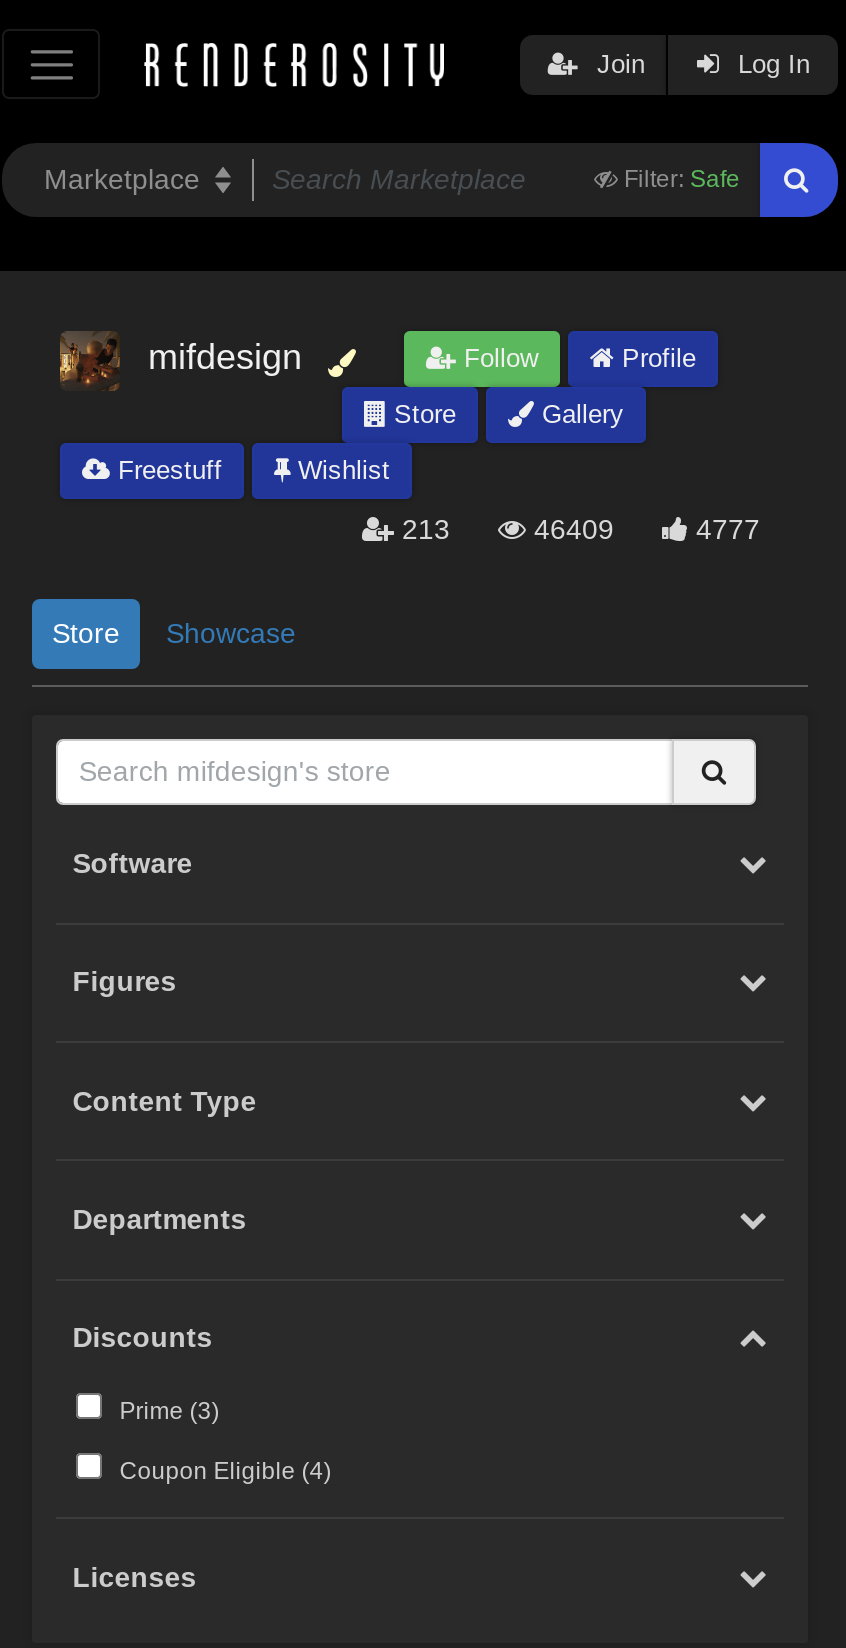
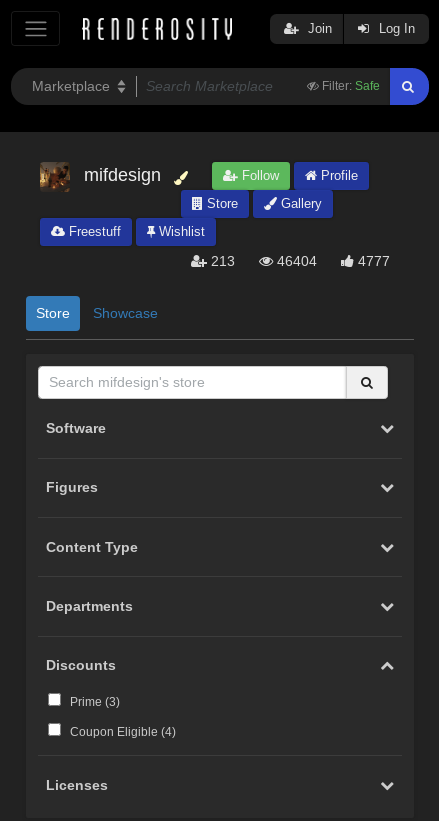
- 46409
+ 46404
